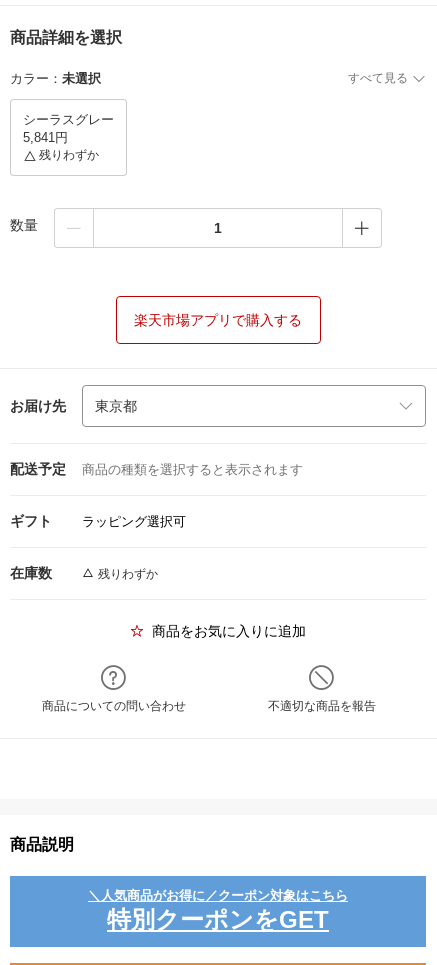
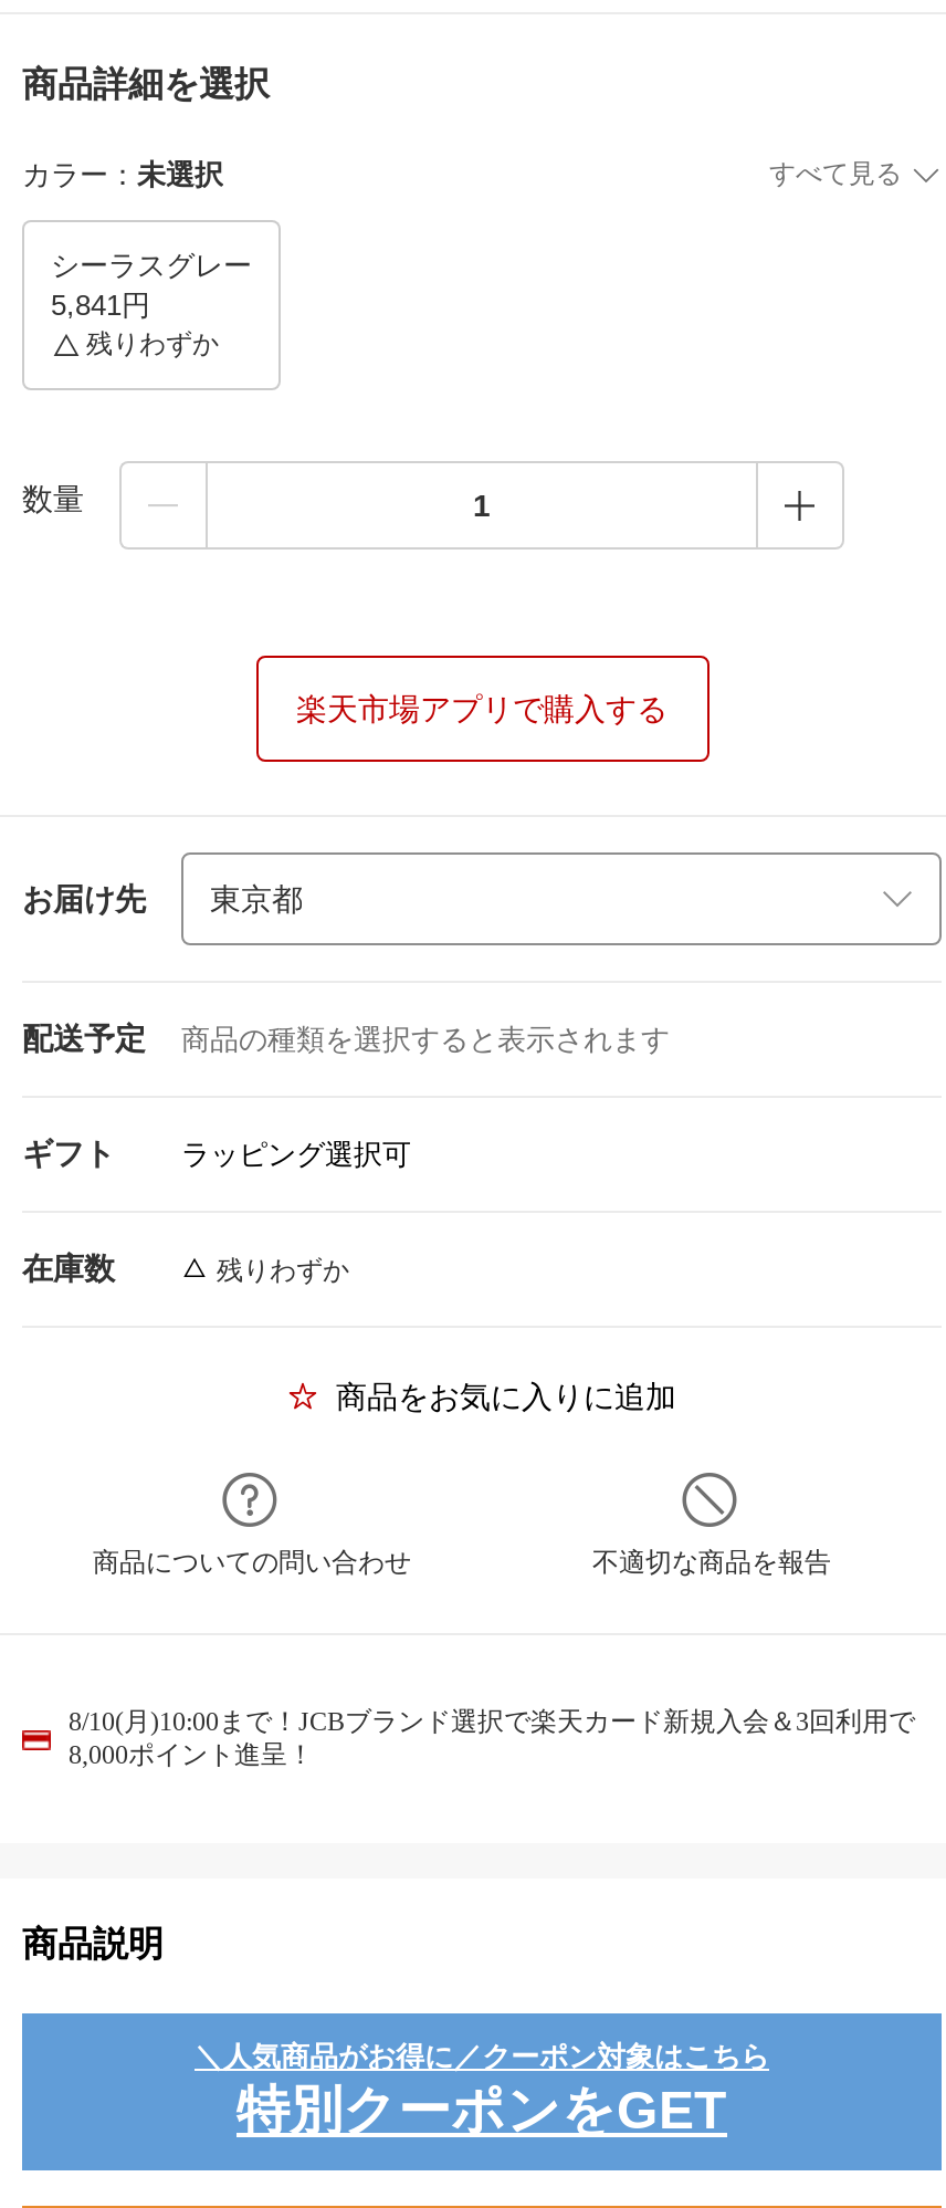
+ 8/10(月)10:00まで！JCBブランド選択で楽天カード新規入会＆3回利用で
+ 8,000ポイント進呈！
